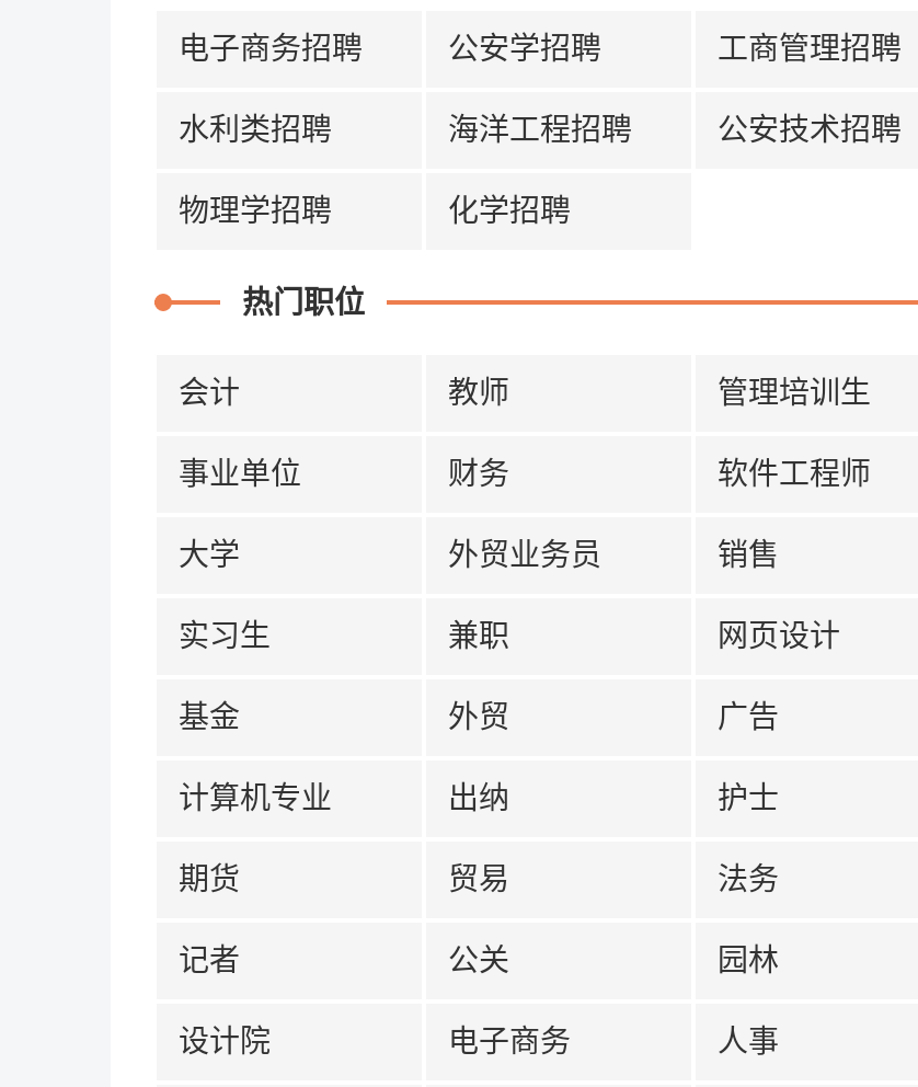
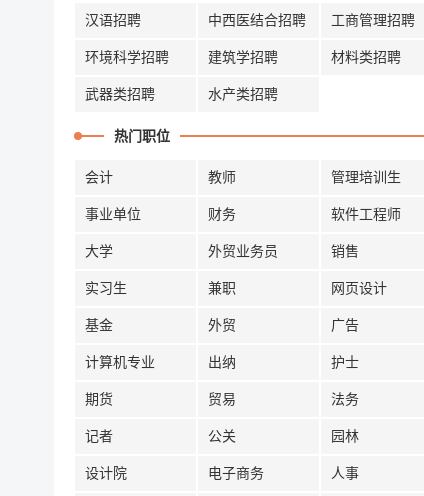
- 电子商务招聘
- 公安学招聘
+ 汉语招聘
+ 中西医结合招聘

- 水利类招聘
- 海洋工程招聘
- 公安技术招聘
+ 环境科学招聘
+ 建筑学招聘
+ 材料类招聘

- 物理学招聘
- 化学招聘
+ 武器类招聘
+ 水产类招聘
